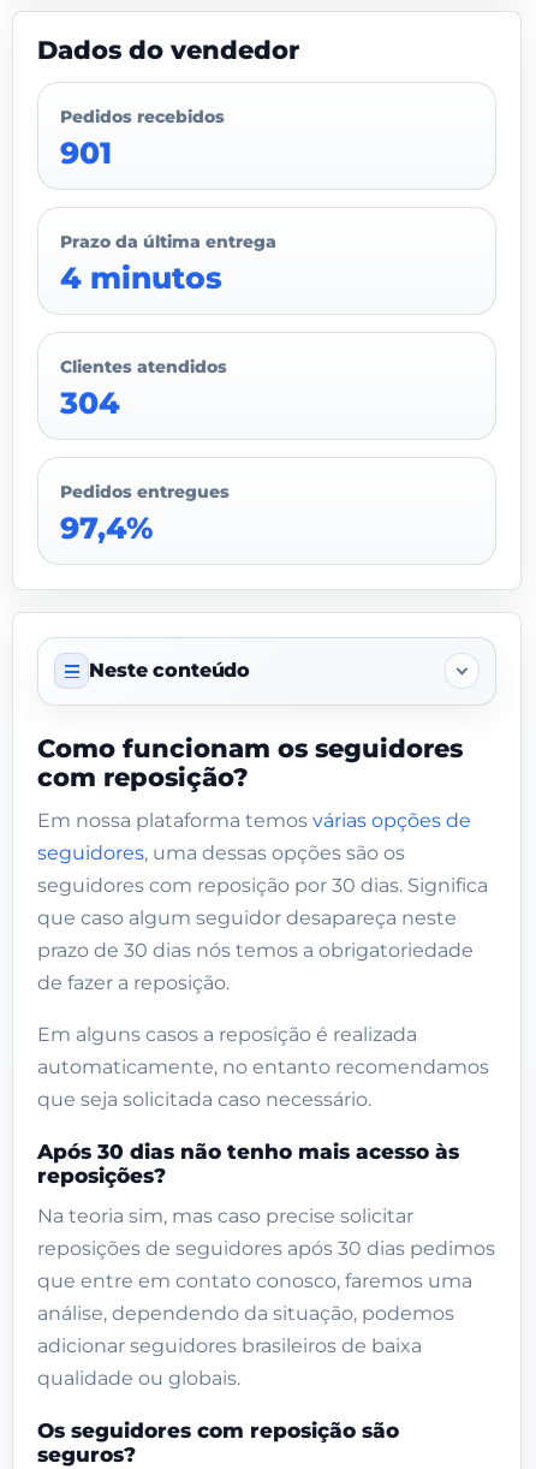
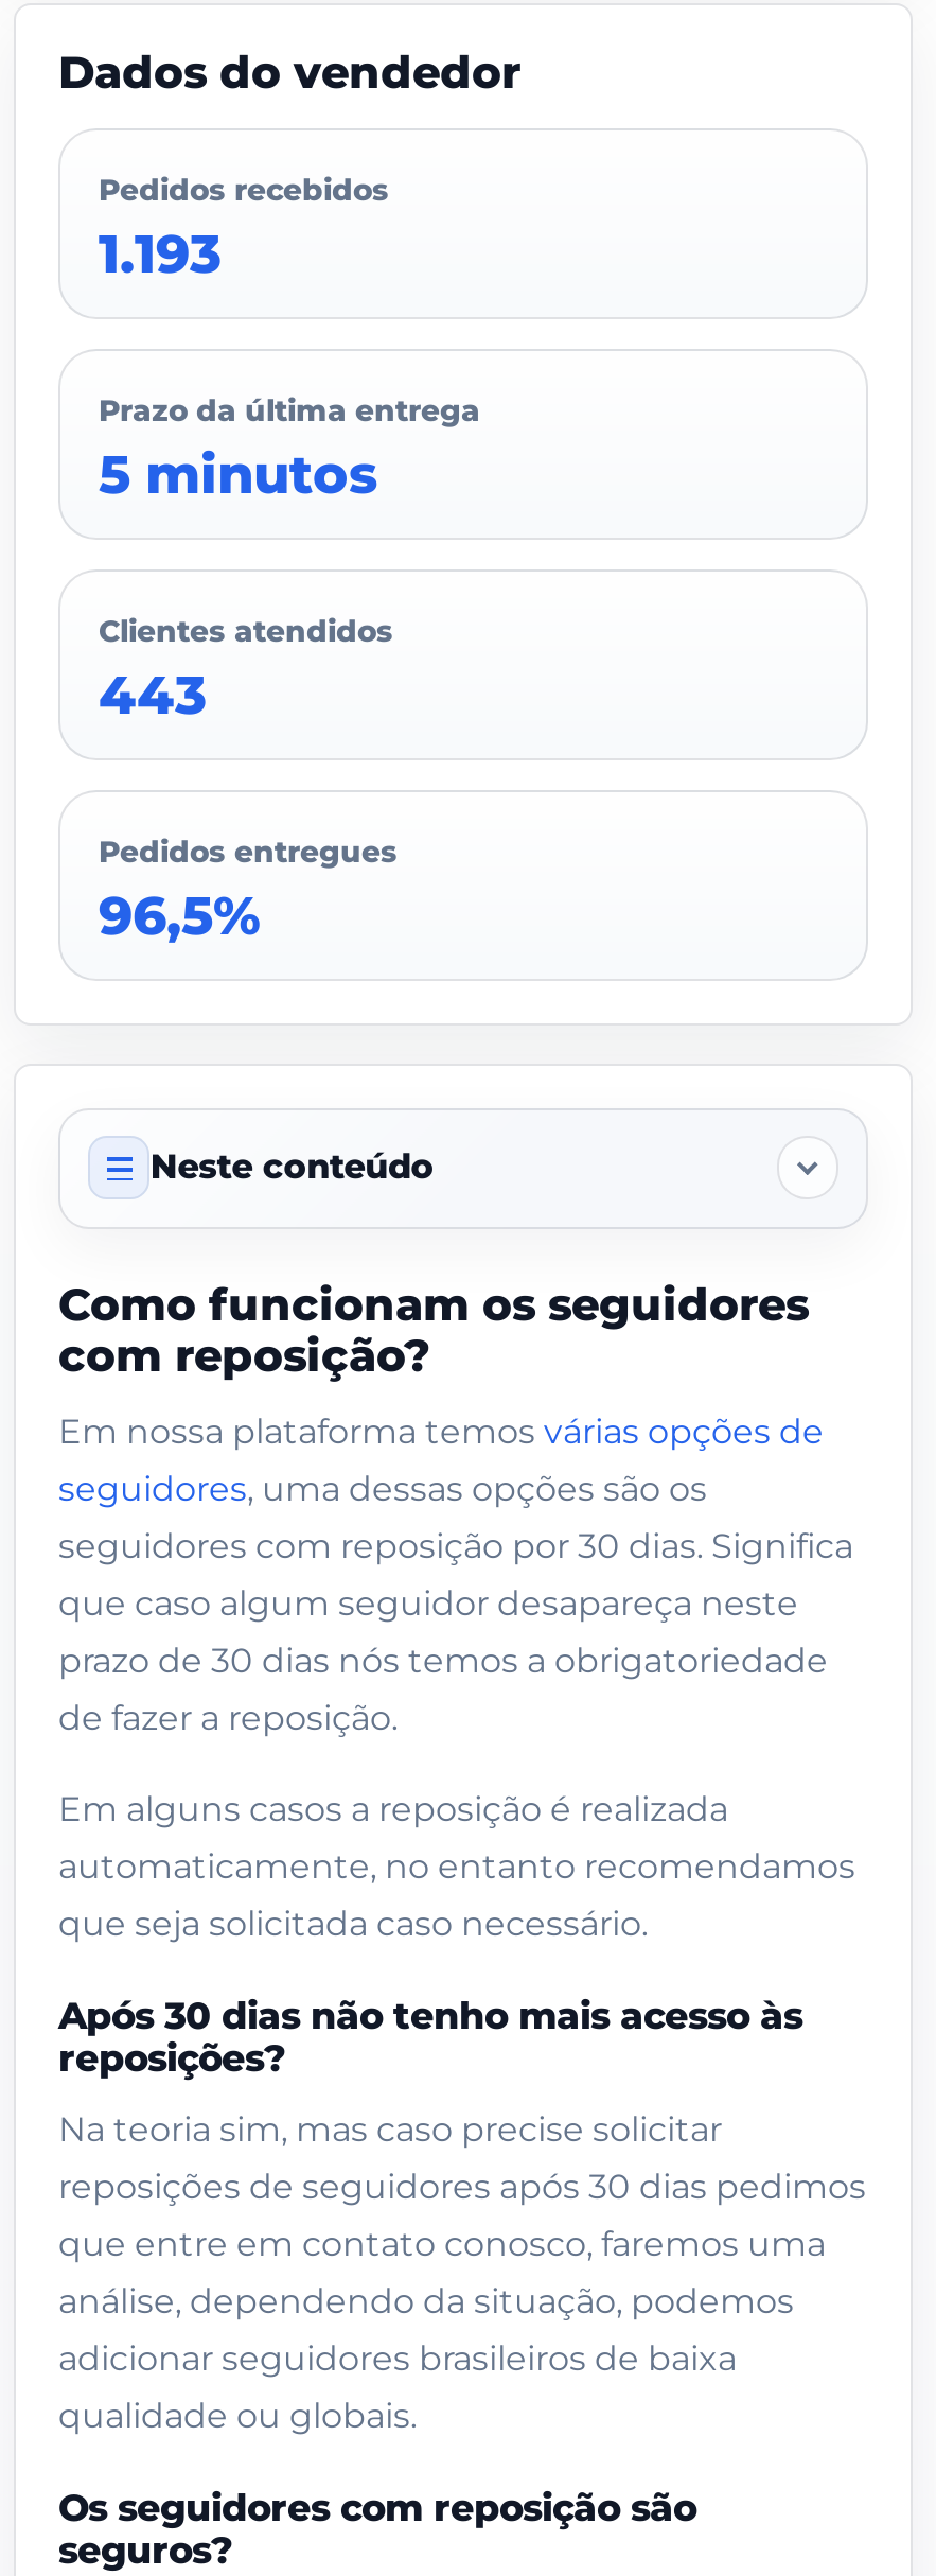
- 901
+ 1.193

- 4 minutos
+ 5 minutos

- 304
+ 443

- 97,4%
+ 96,5%
